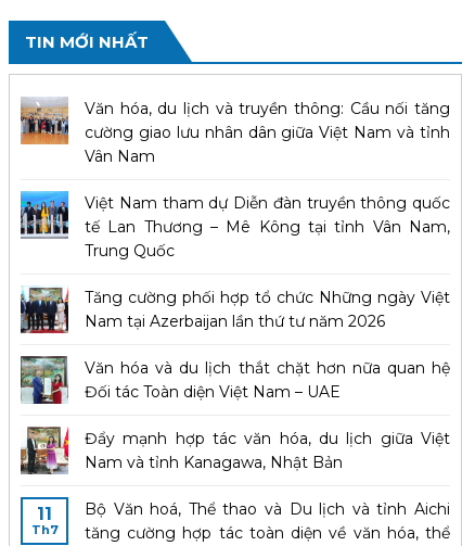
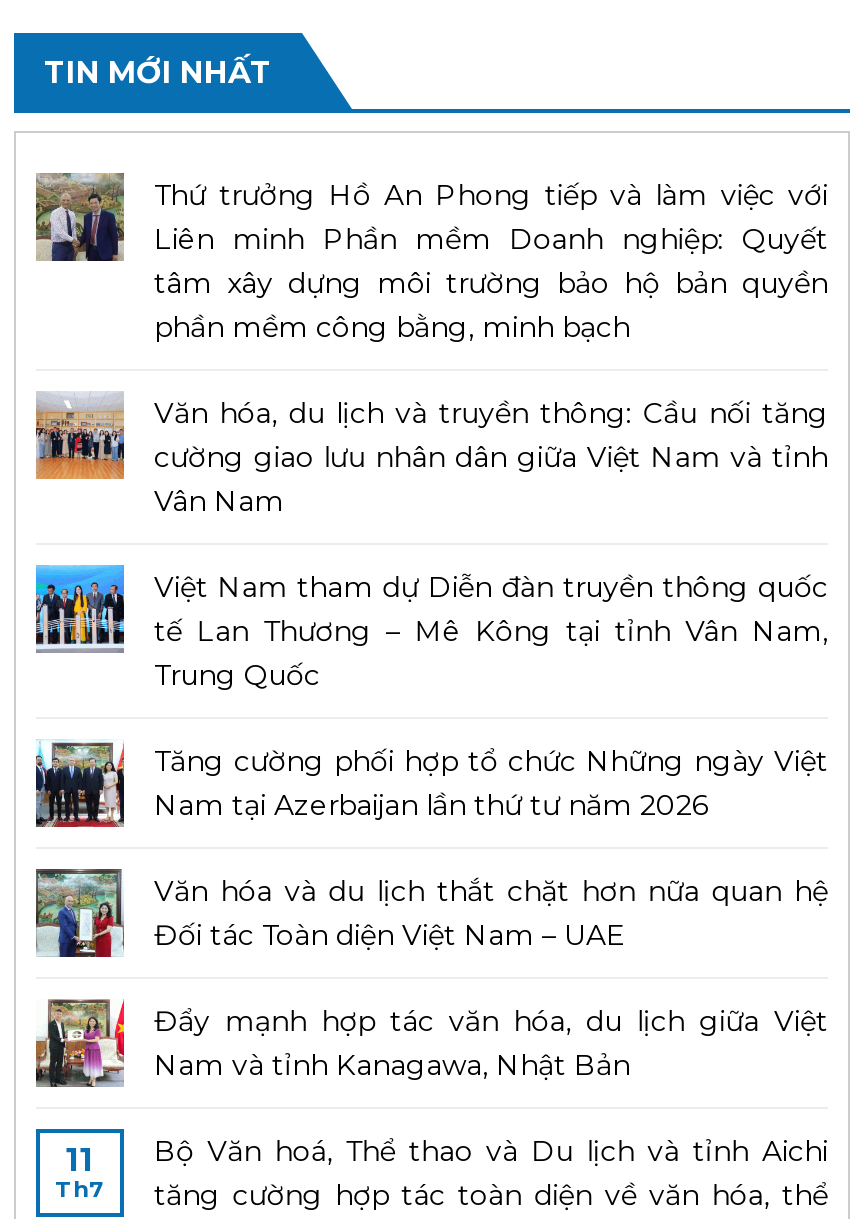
+ [image]
+ Thứ trưởng Hồ An Phong tiếp và làm việc với
+ Liên minh Phần mềm Doanh nghiệp: Quyết
+ tâm xây dựng môi trường bảo hộ bản quyền
+ phần mềm công bằng, minh bạch
